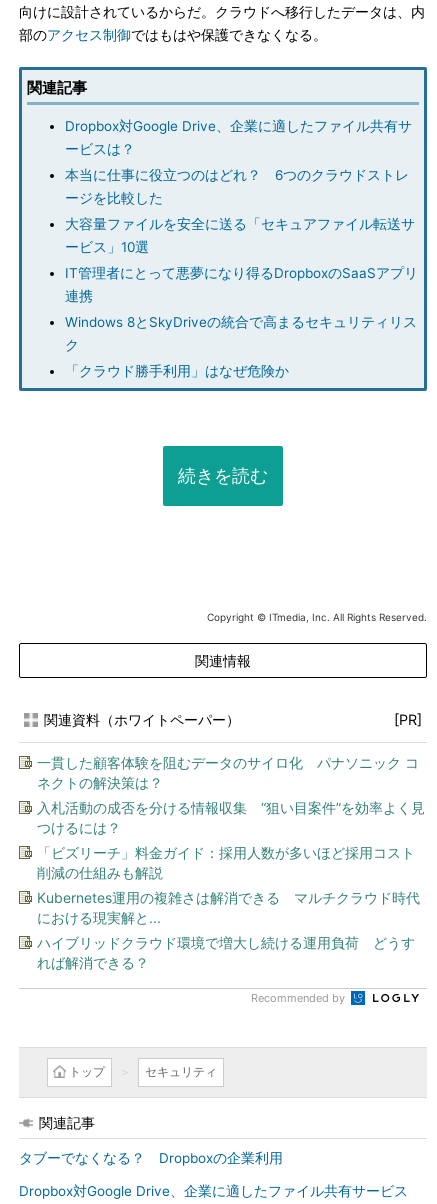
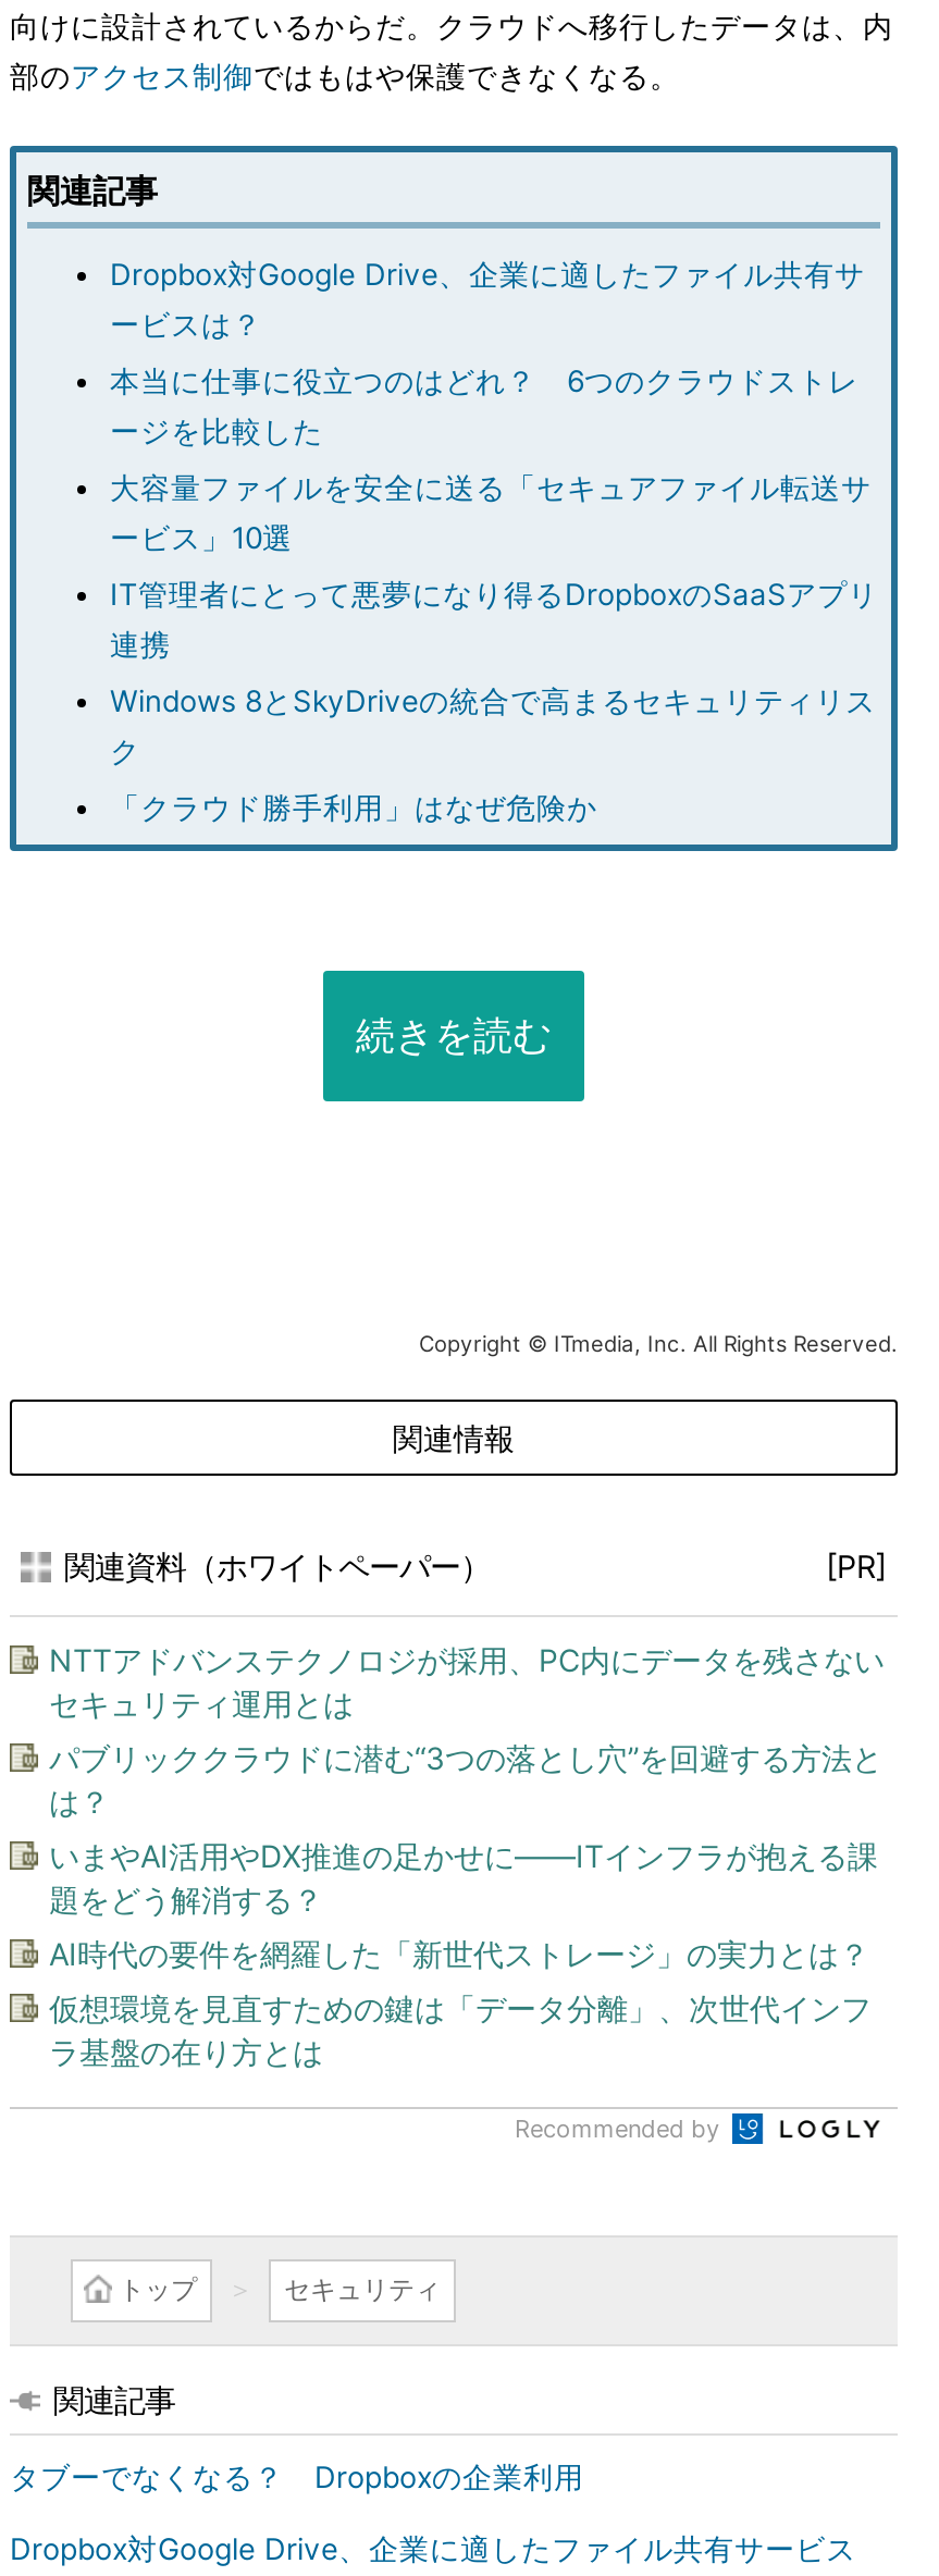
- 一貫した顧客体験を阻むデータのサイロ化 パナソニック コ
- ネクトの解決策は？
+ NTTアドバンステクノロジが採用、PC内にデータを残さない
+ セキュリティ運用とは

- 入札活動の成否を分ける情報収集 “狙い目案件”を効率よく見
- つけるには？
+ パブリッククラウドに潜む“3つの落とし穴”を回避する方法と
+ は？

- 「ビズリーチ」料金ガイド：採用人数が多いほど採用コスト
- 削減の仕組みも解説
+ いまやAI活用やDX推進の足かせに――ITインフラが抱える課
+ 題をどう解消する？

- Kubernetes運用の複雑さは解消できる マルチクラウド時代
- における現実解と...
+ AI時代の要件を網羅した「新世代ストレージ」の実力とは？

- ハイブリッドクラウド環境で増大し続ける運用負荷 どうす
- れば解消できる？
+ 仮想環境を見直すための鍵は「データ分離」、次世代インフ
+ ラ基盤の在り方とは
